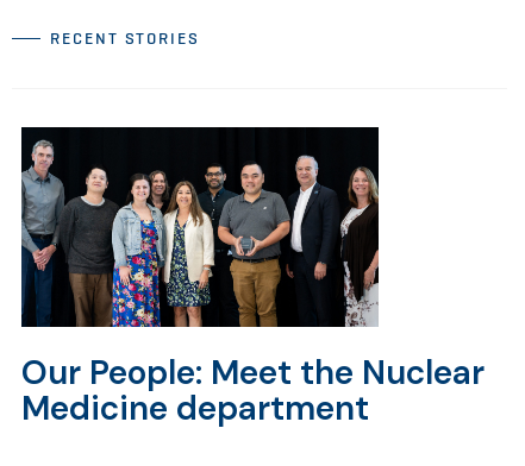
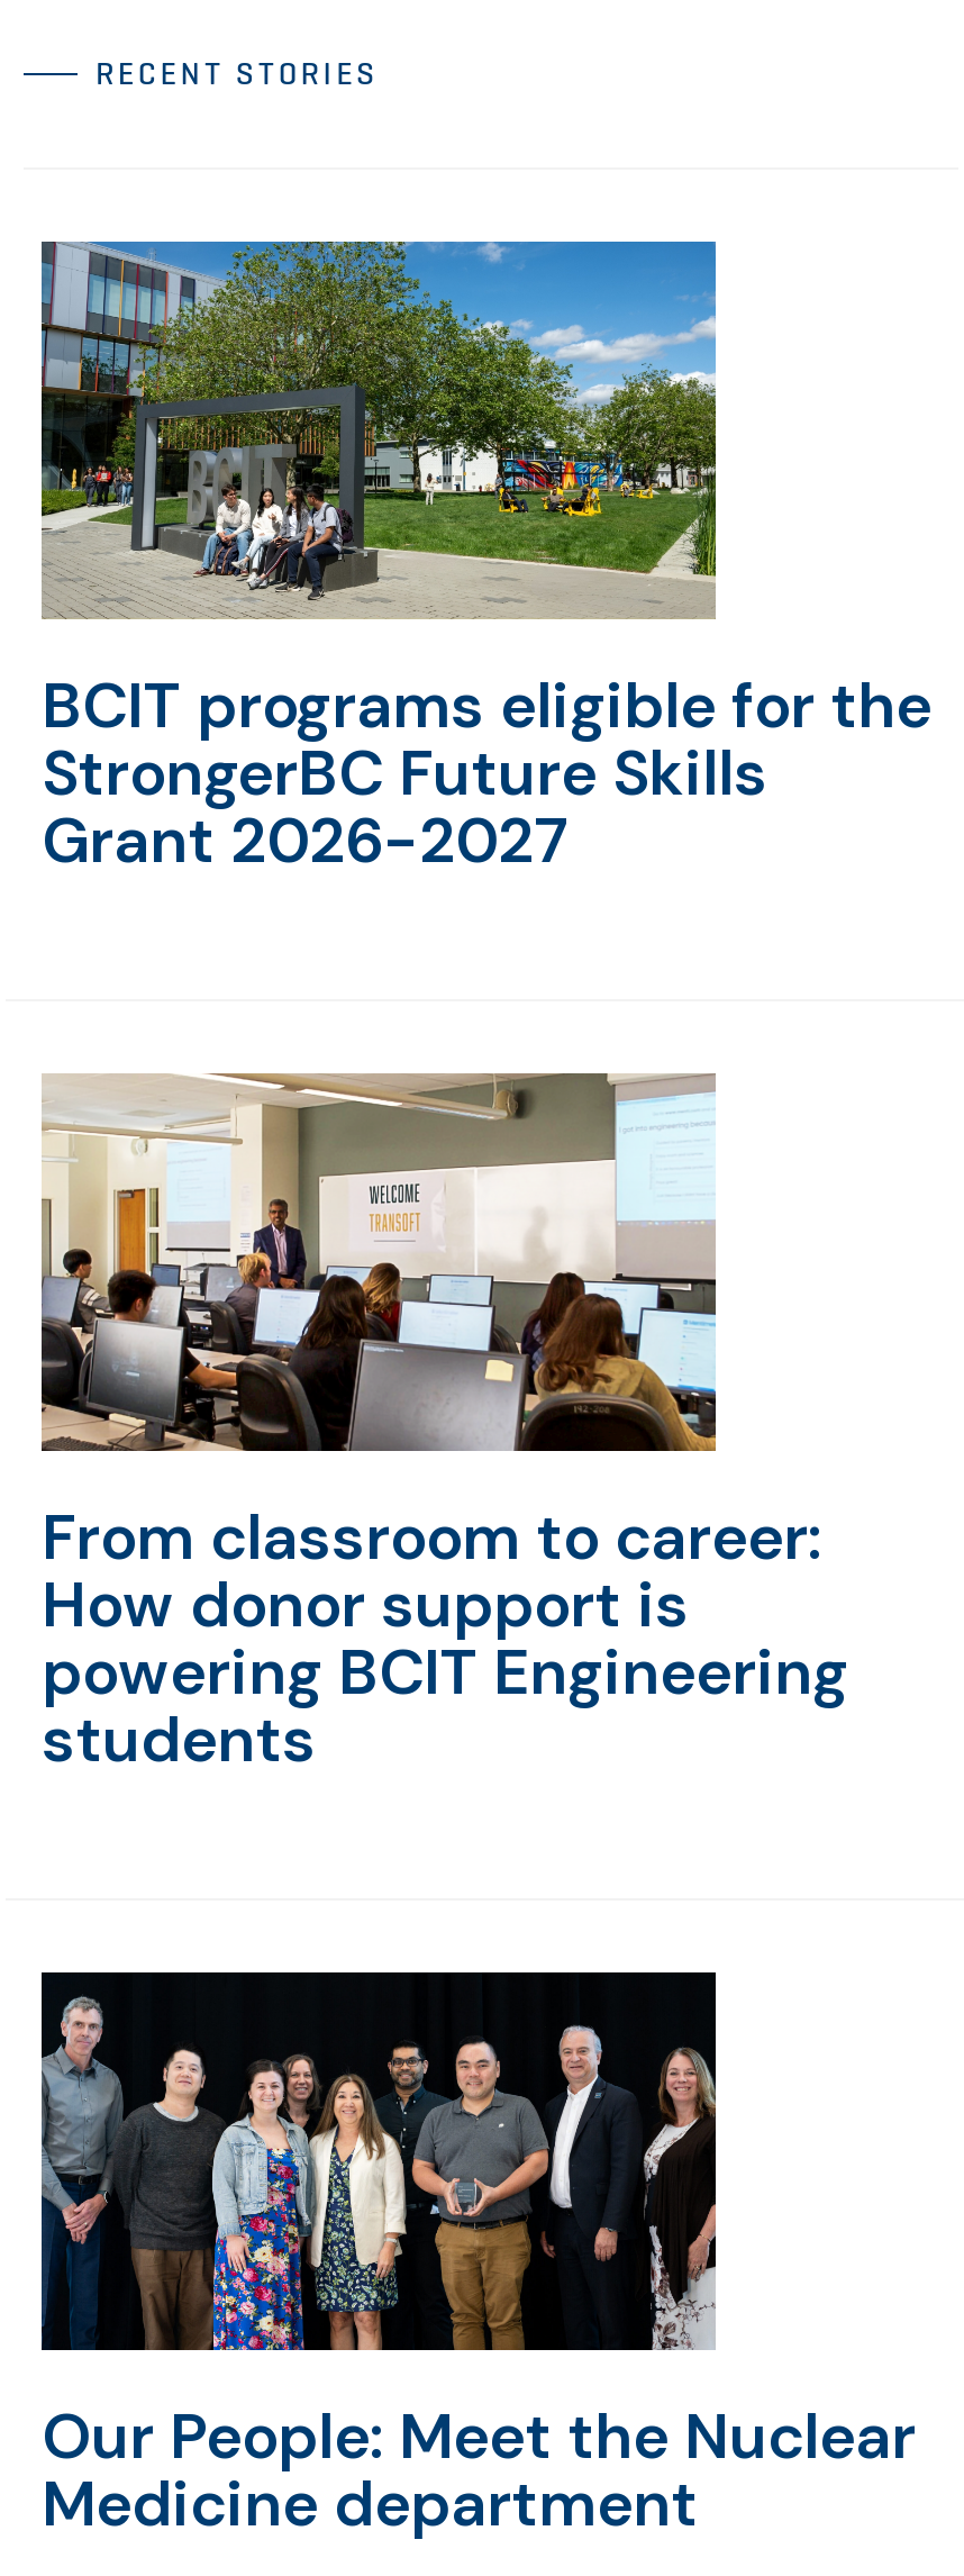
+ [image]
+ BCIT programs eligible for the
+ StrongerBC Future Skills
+ Grant 2026-2027

+ [image]
+ From classroom to career:
+ How donor support is
+ powering BCIT Engineering
+ students
